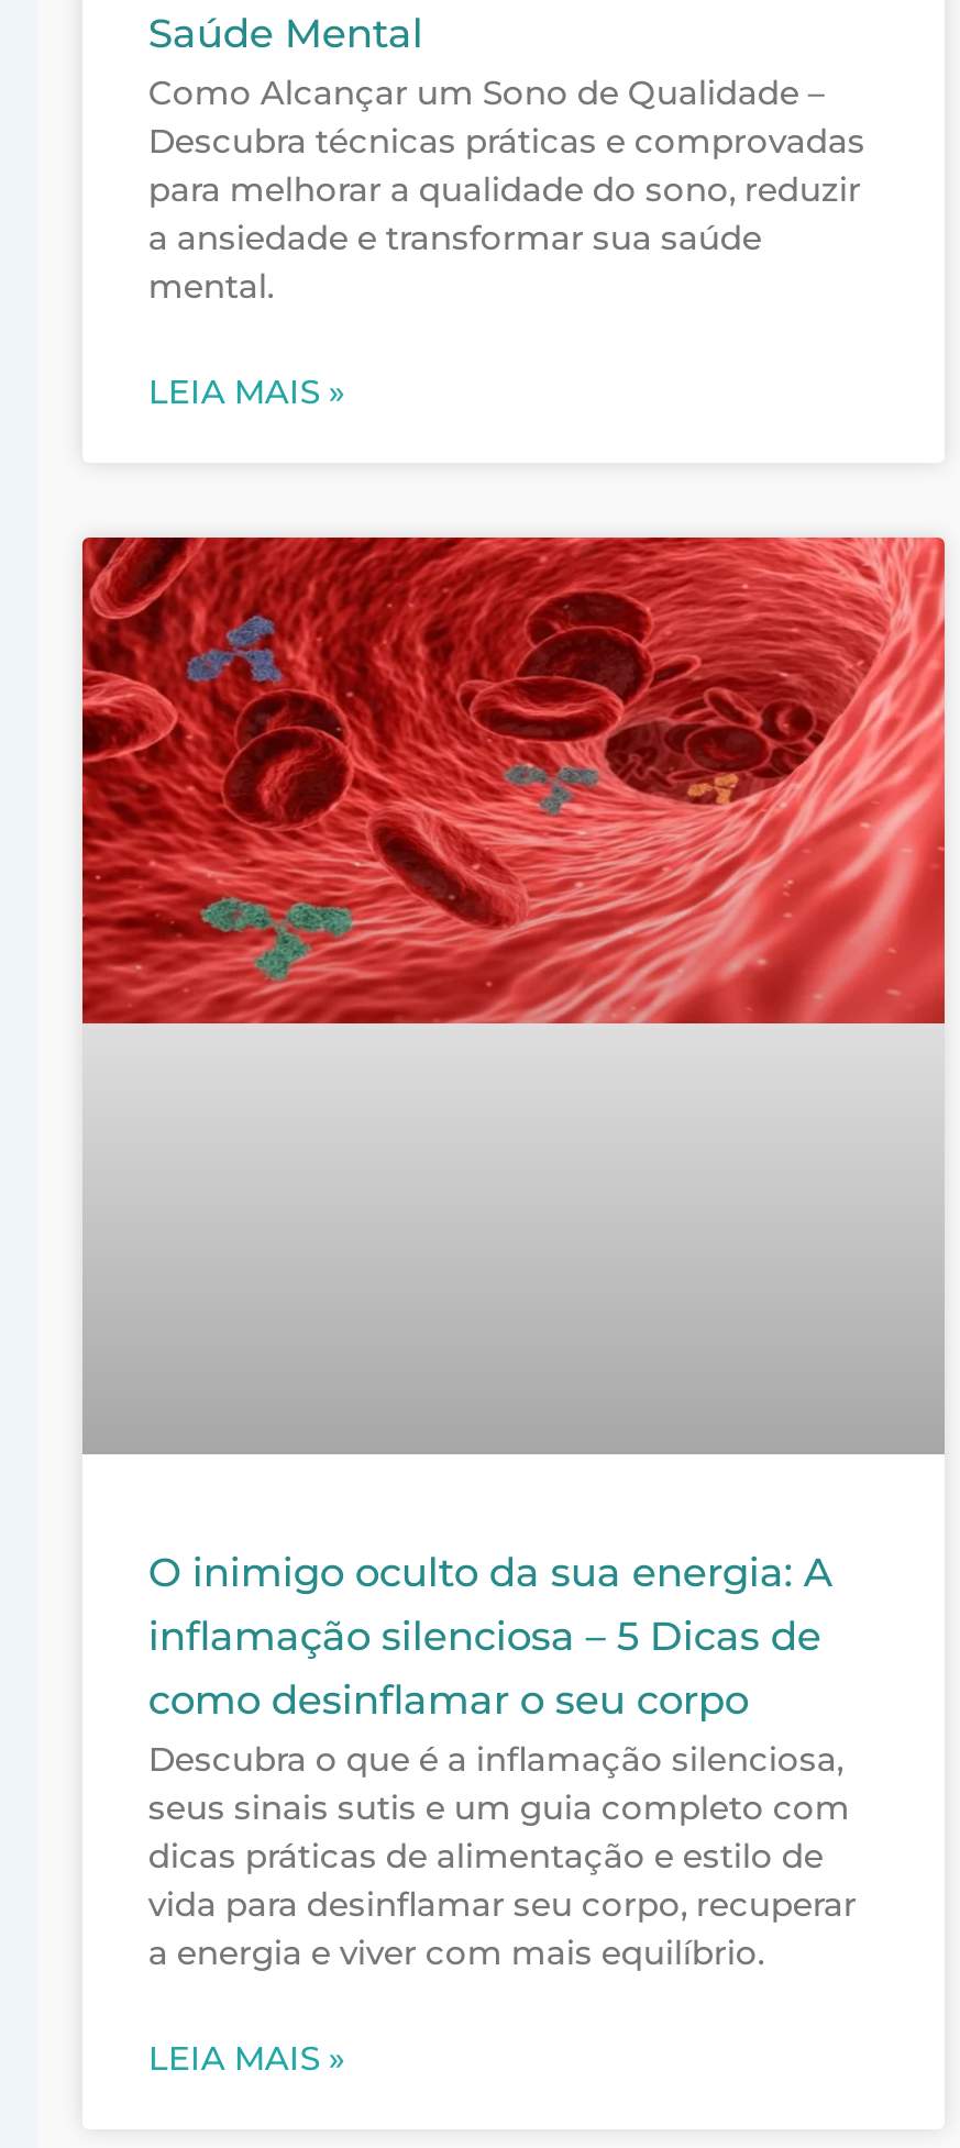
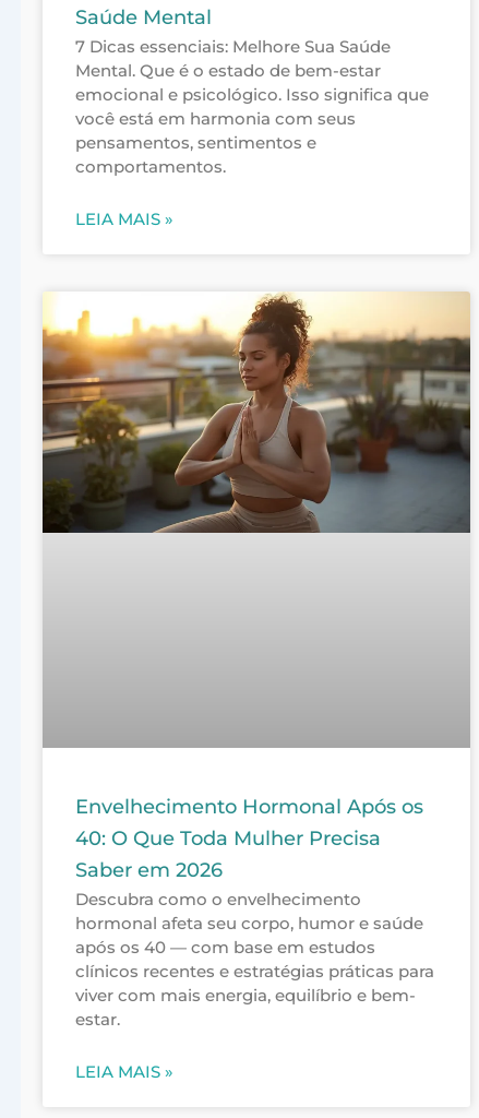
- Como Alcançar um Sono de Qualidade –
- Descubra técnicas práticas e comprovadas
- para melhorar a qualidade do sono, reduzir
- a ansiedade e transformar sua saúde
- mental.
+ 7 Dicas essenciais: Melhore Sua Saúde
+ Mental. Que é o estado de bem-estar
+ emocional e psicológico. Isso significa que
+ você está em harmonia com seus
+ pensamentos, sentimentos e
+ comportamentos.

- [image]
+ [image]

- O inimigo oculto da sua energia: A
- inflamação silenciosa – 5 Dicas de
- como desinflamar o seu corpo
- Descubra o que é a inflamação silenciosa,
- seus sinais sutis e um guia completo com
- dicas práticas de alimentação e estilo de
- vida para desinflamar seu corpo, recuperar
- a energia e viver com mais equilíbrio.
+ Envelhecimento Hormonal Após os
+ 40: O Que Toda Mulher Precisa
+ Saber em 2026
+ Descubra como o envelhecimento
+ hormonal afeta seu corpo, humor e saúde
+ após os 40 — com base em estudos
+ clínicos recentes e estratégias práticas para
+ viver com mais energia, equilíbrio e bem-
+ estar.
